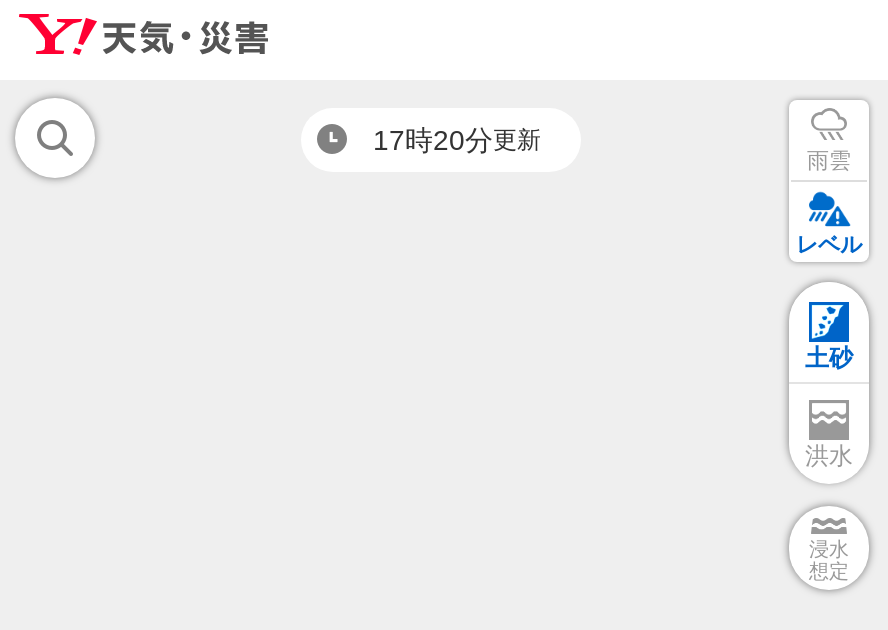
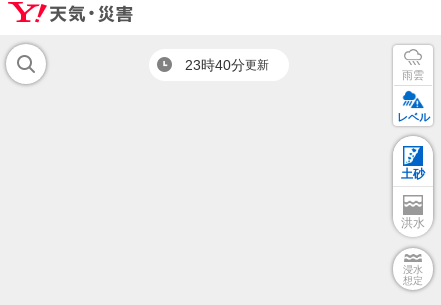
- 17時20分更新
+ 23時40分更新
